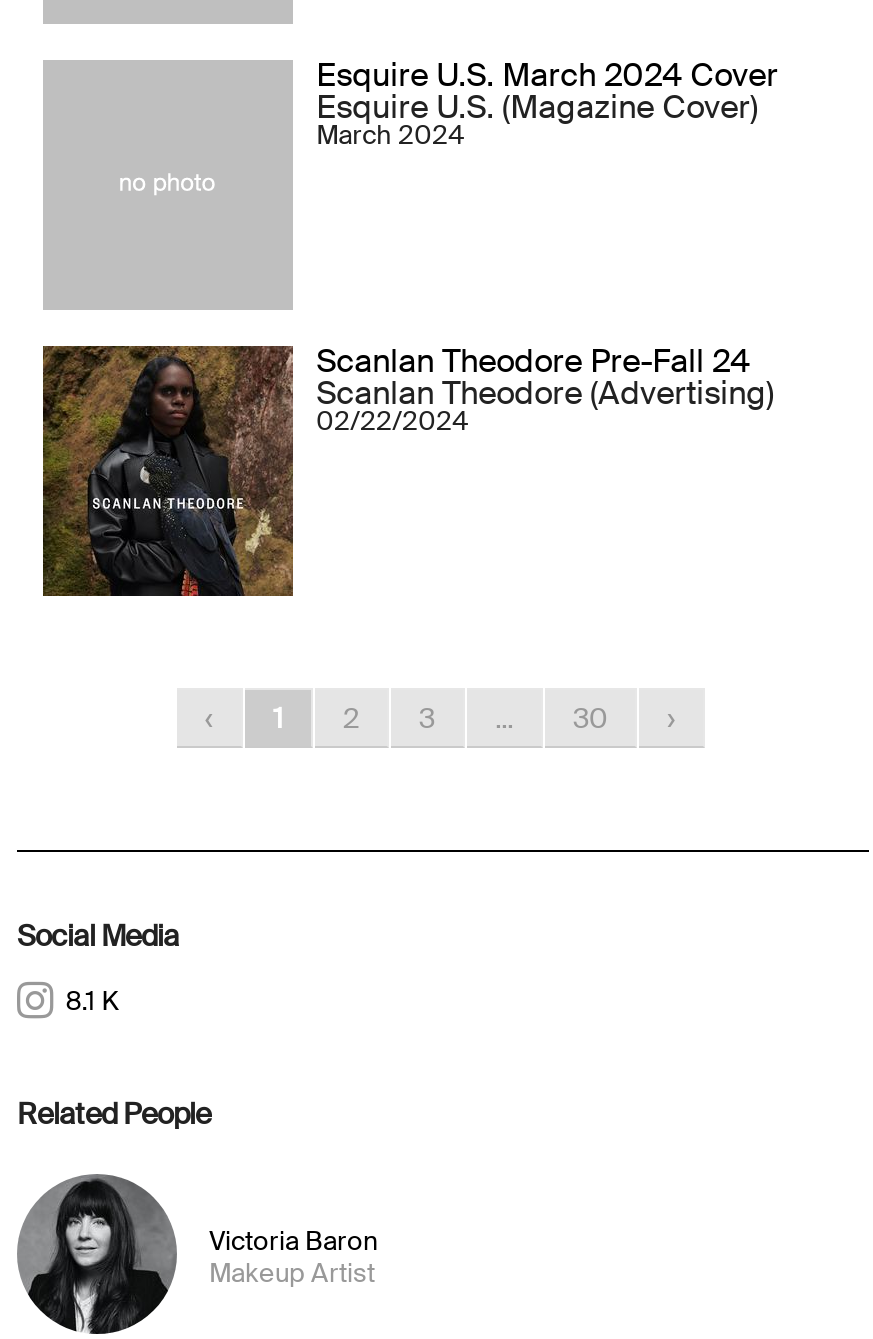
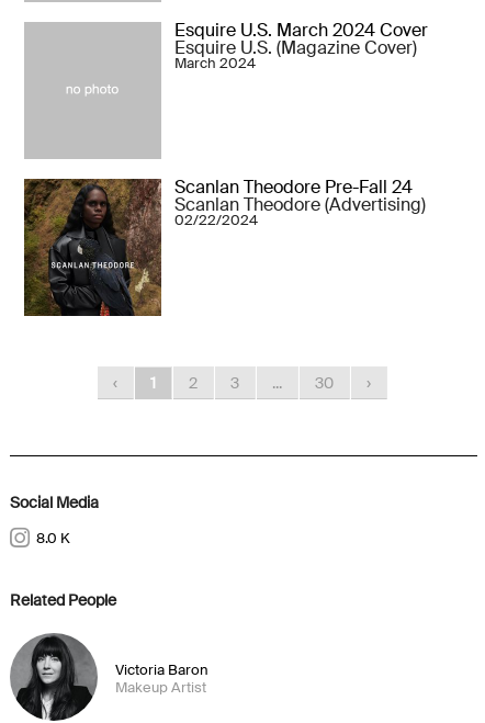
- 8.1 K
+ 8.0 K
